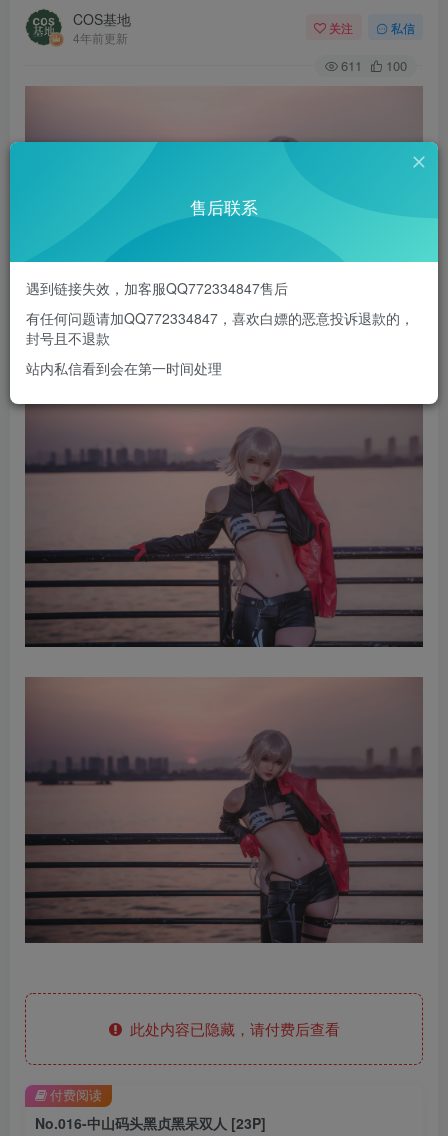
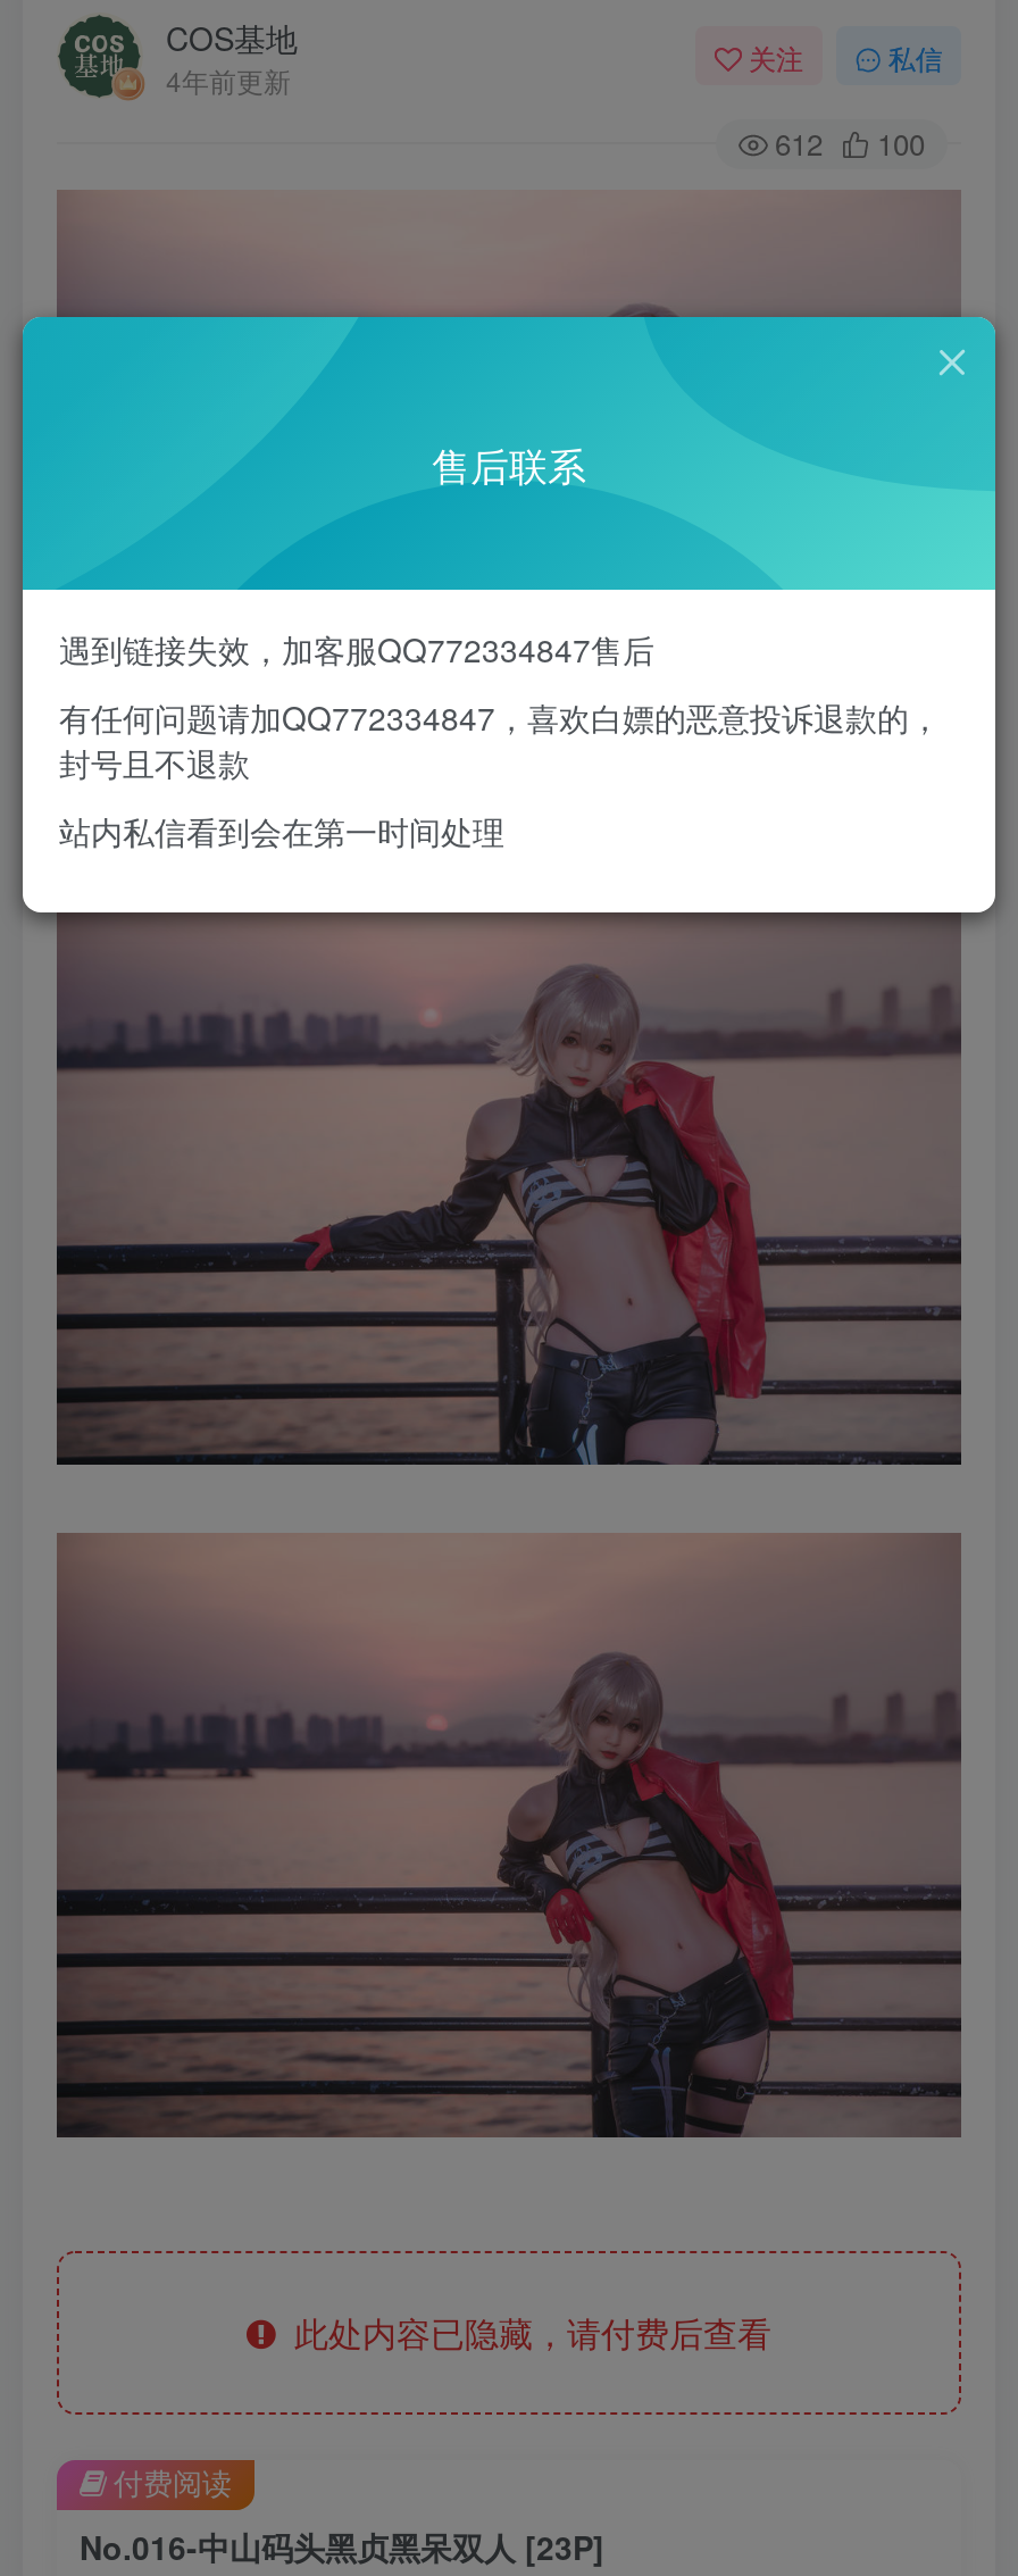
- 611 100
+ 612 100
